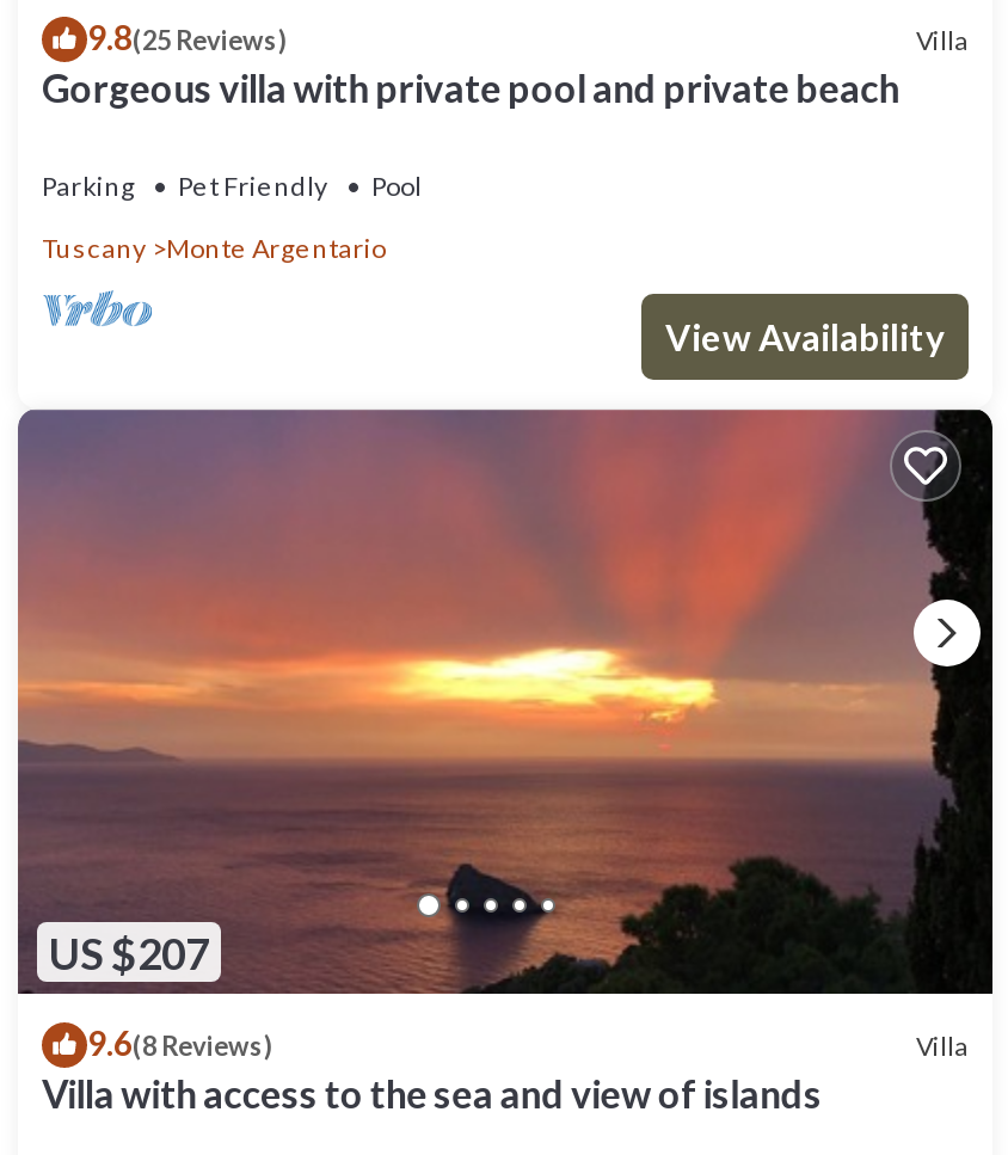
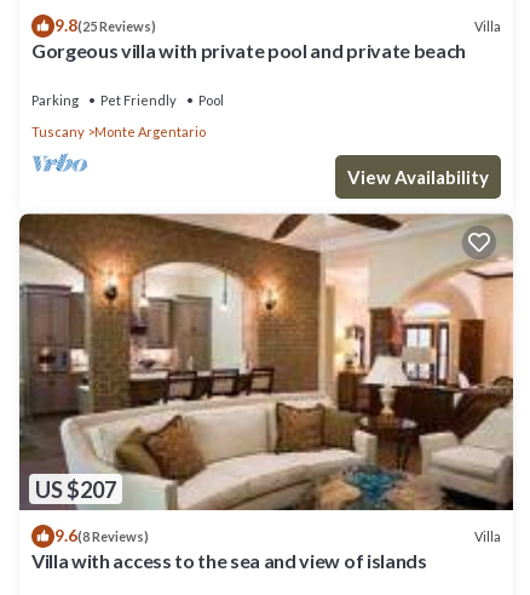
- [image]
+ [image]
